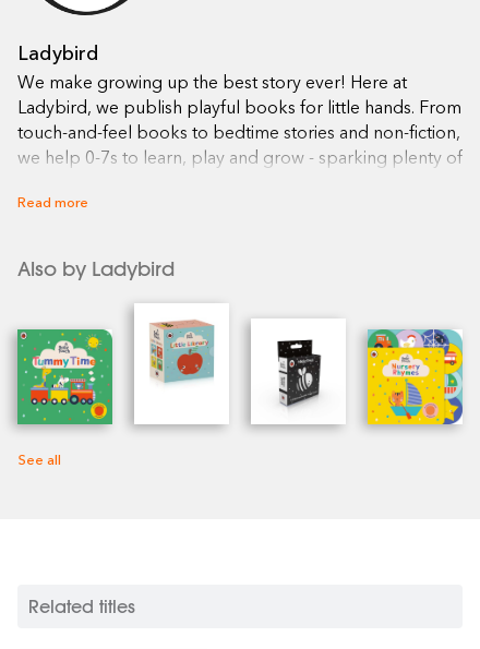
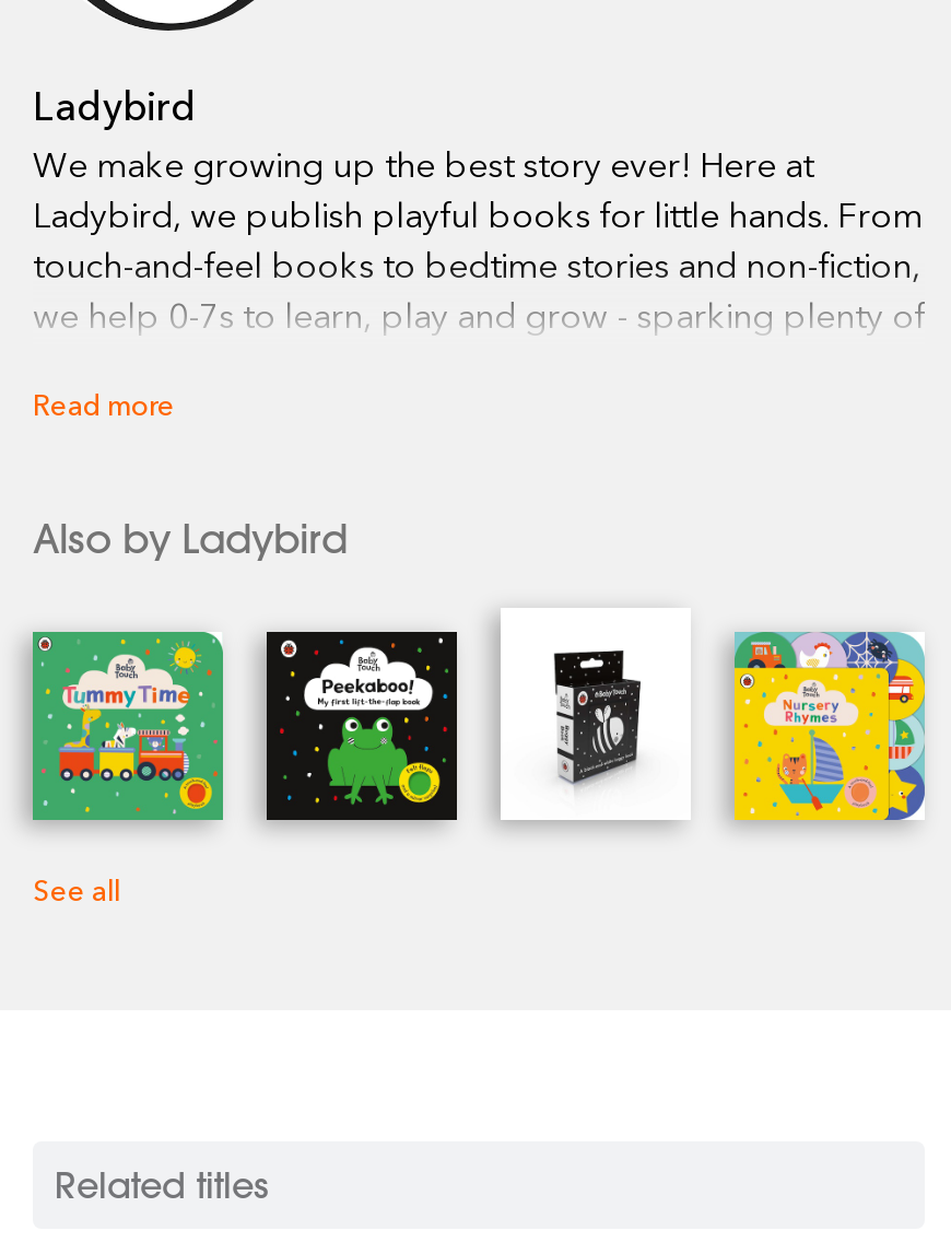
- [image]
+ [image]
